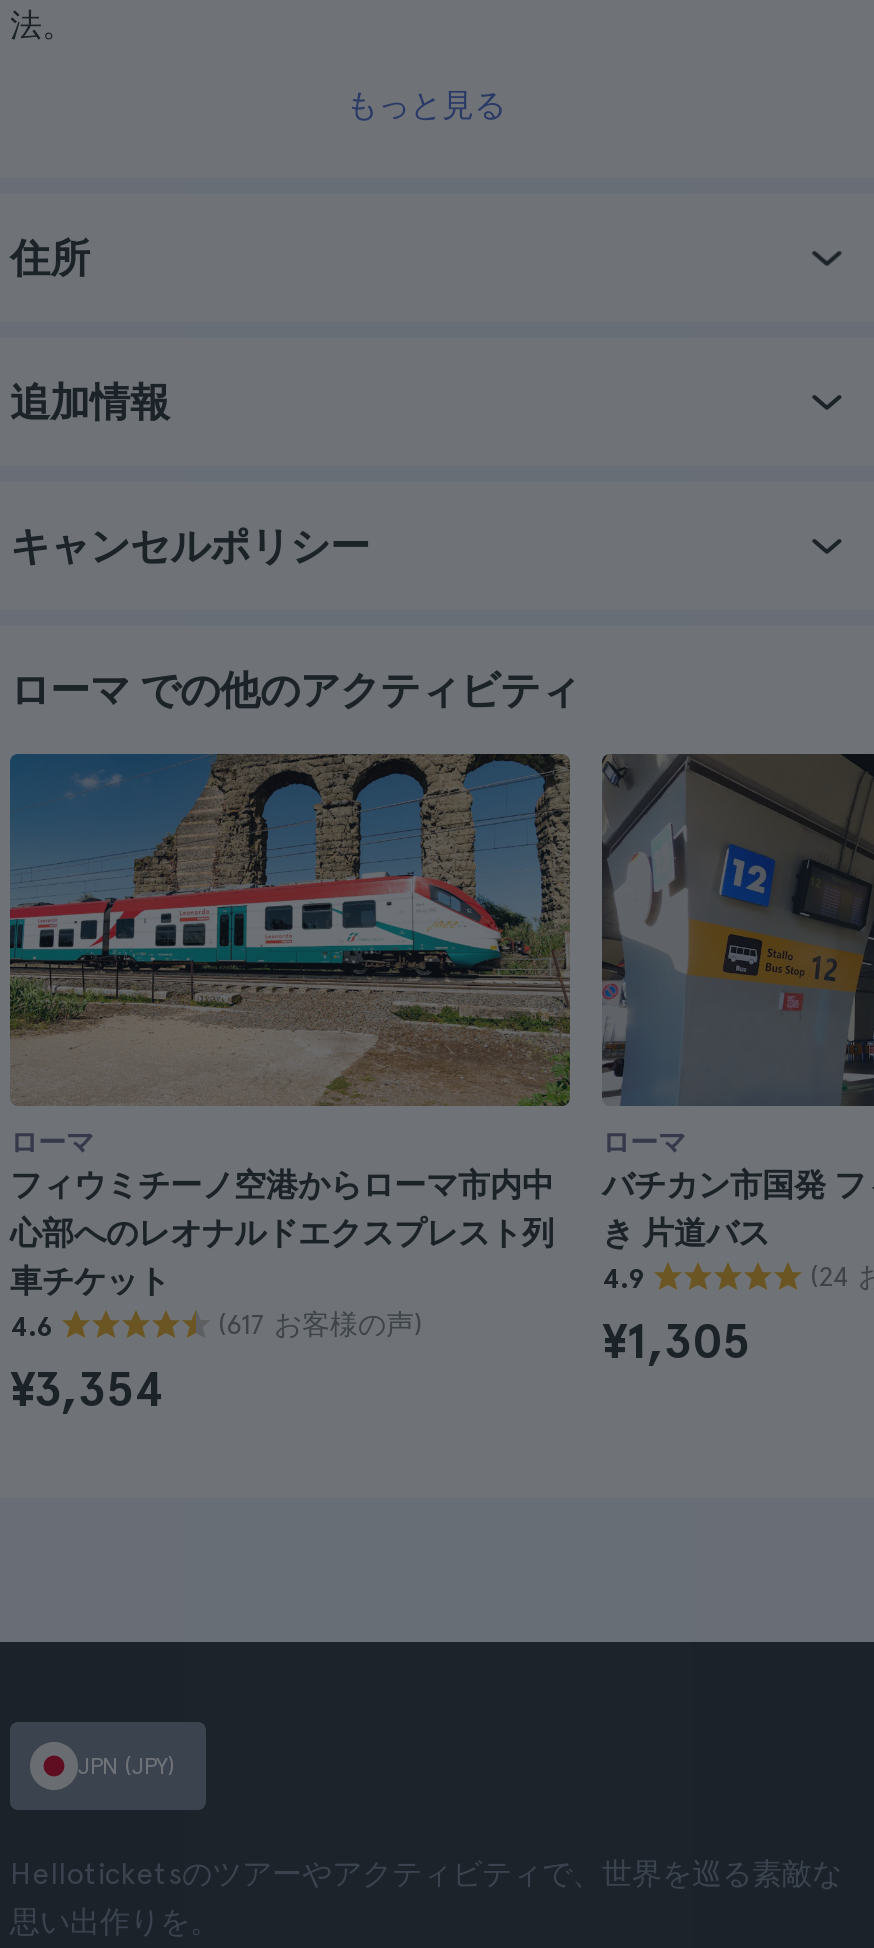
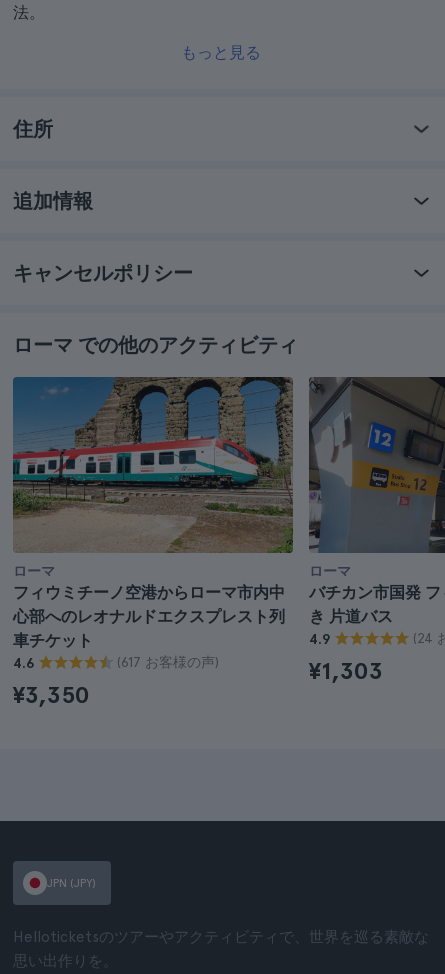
- ¥1,305
+ ¥1,303

- ¥3,354
+ ¥3,350
